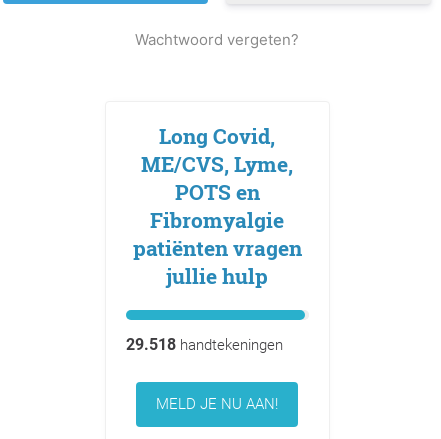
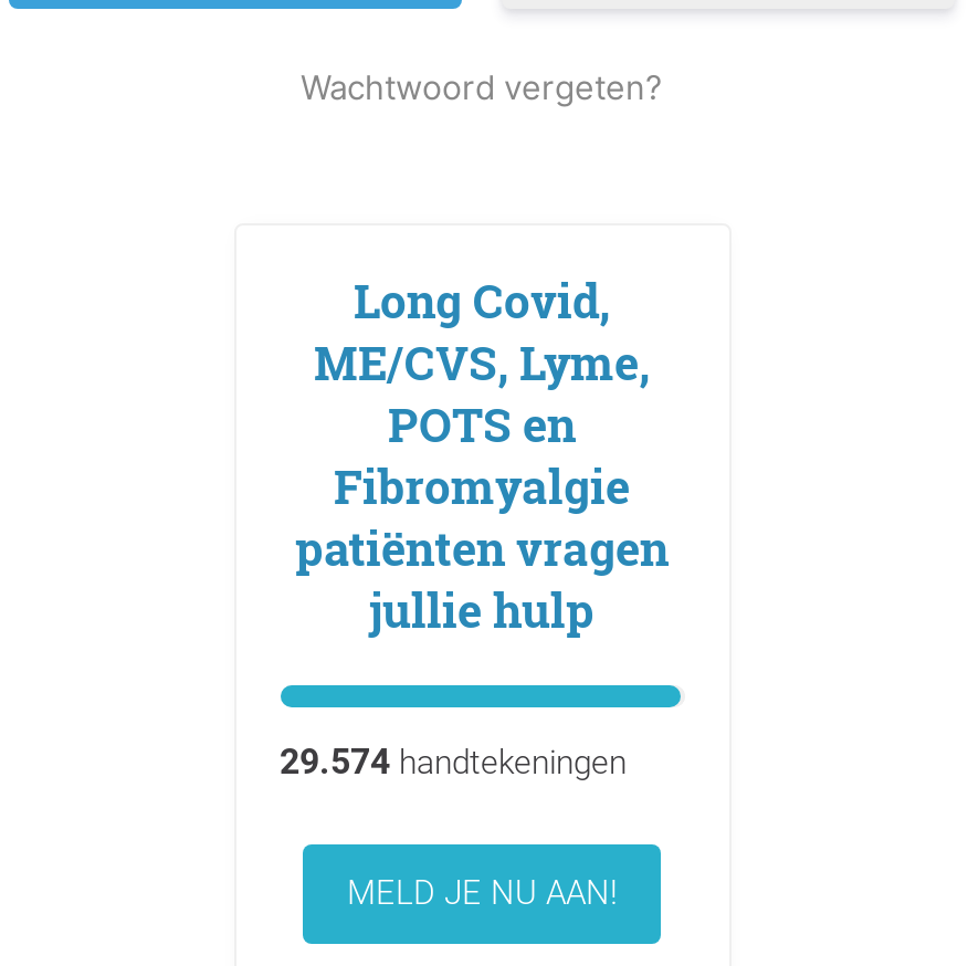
- 29.518 handtekeningen
+ 29.574 handtekeningen
